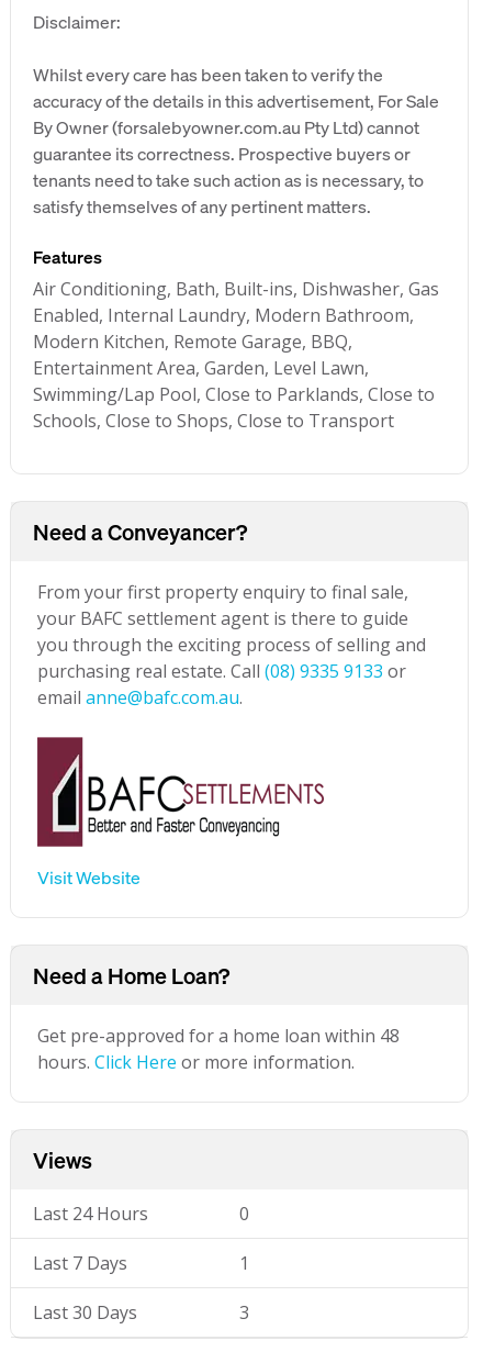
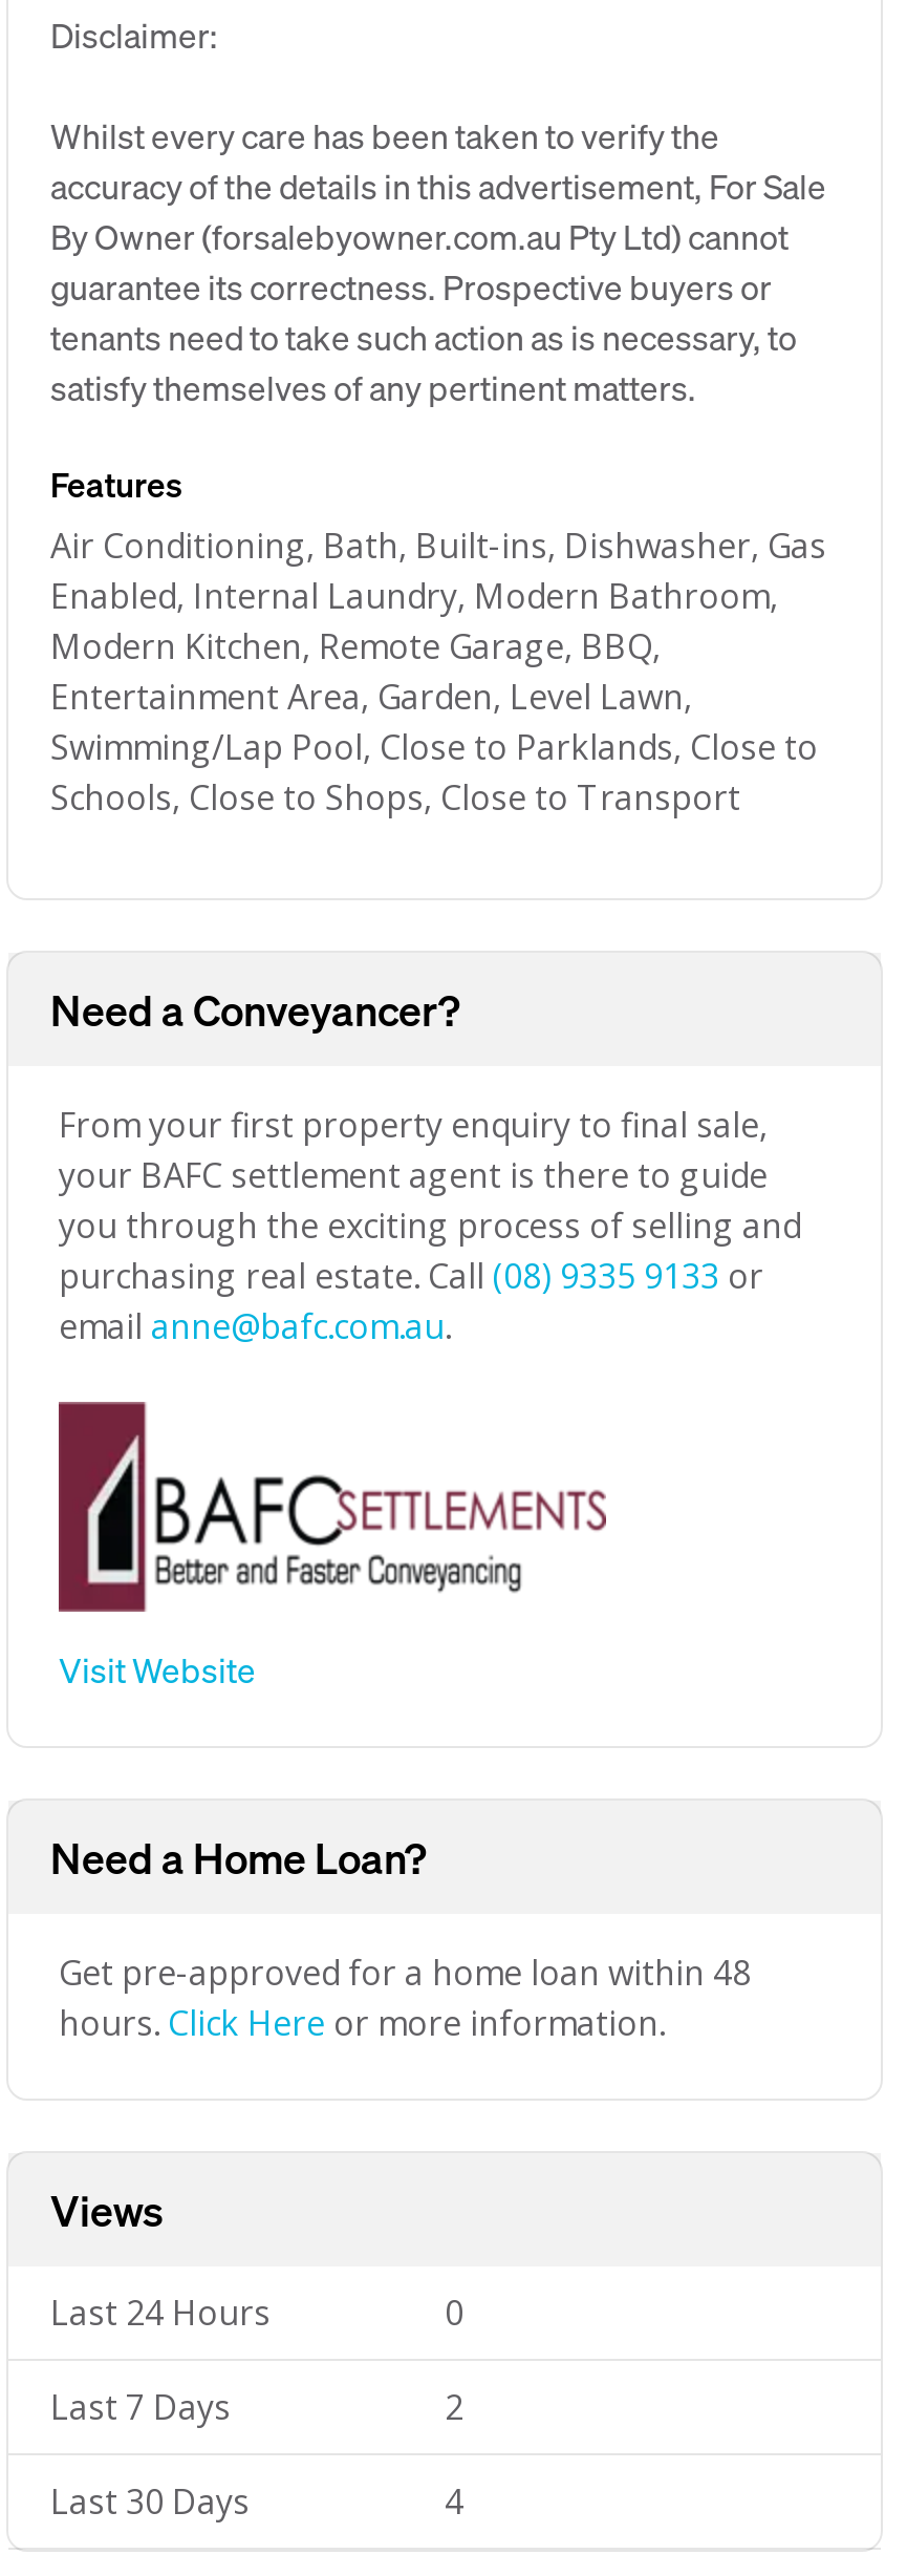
- 1
+ 2

- 3
+ 4
